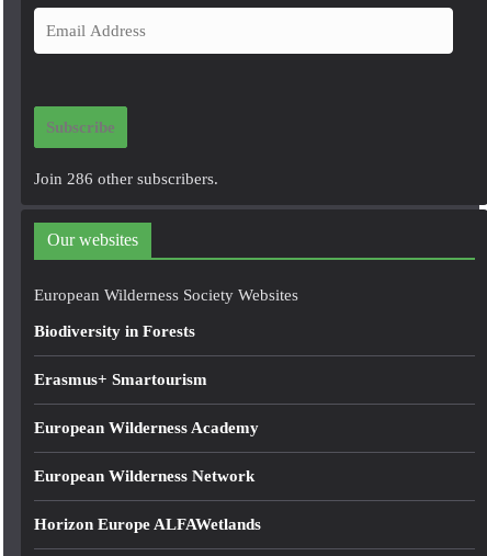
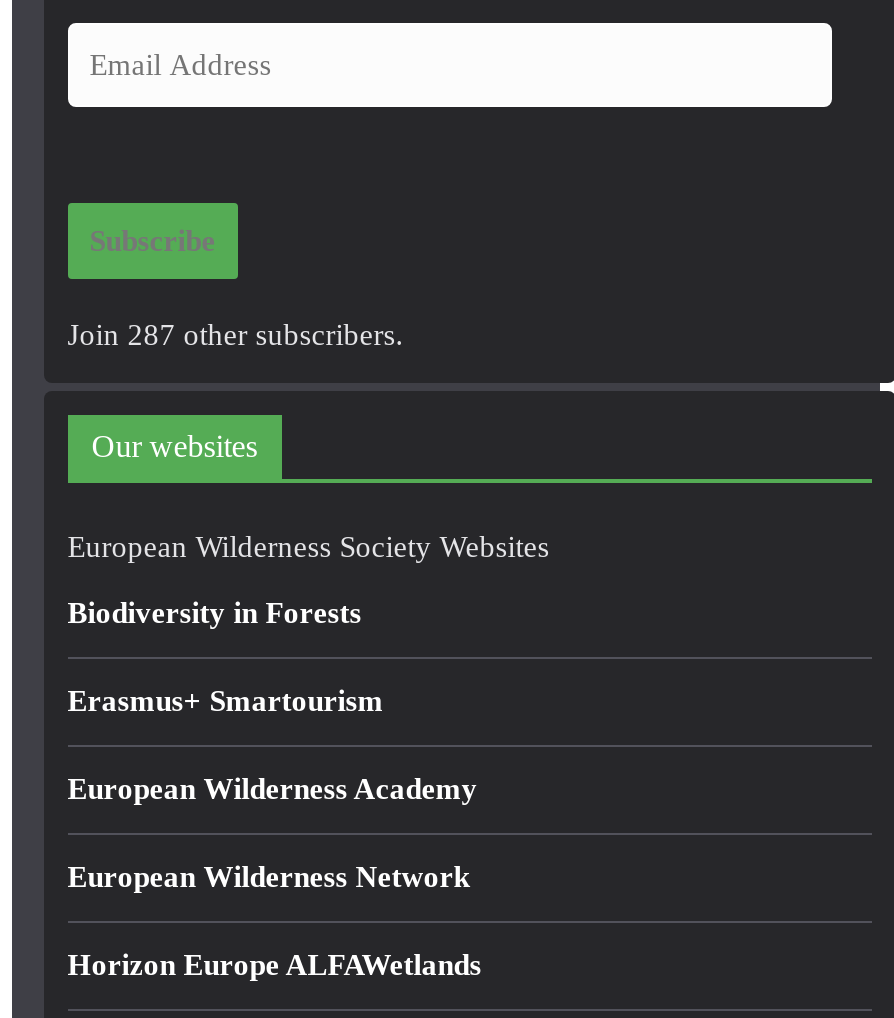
- Join 286 other subscribers.
+ Join 287 other subscribers.
